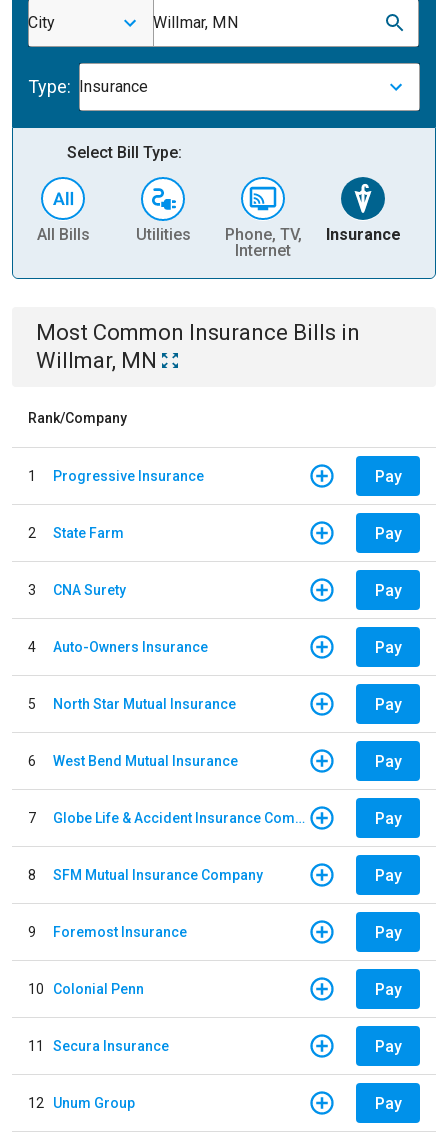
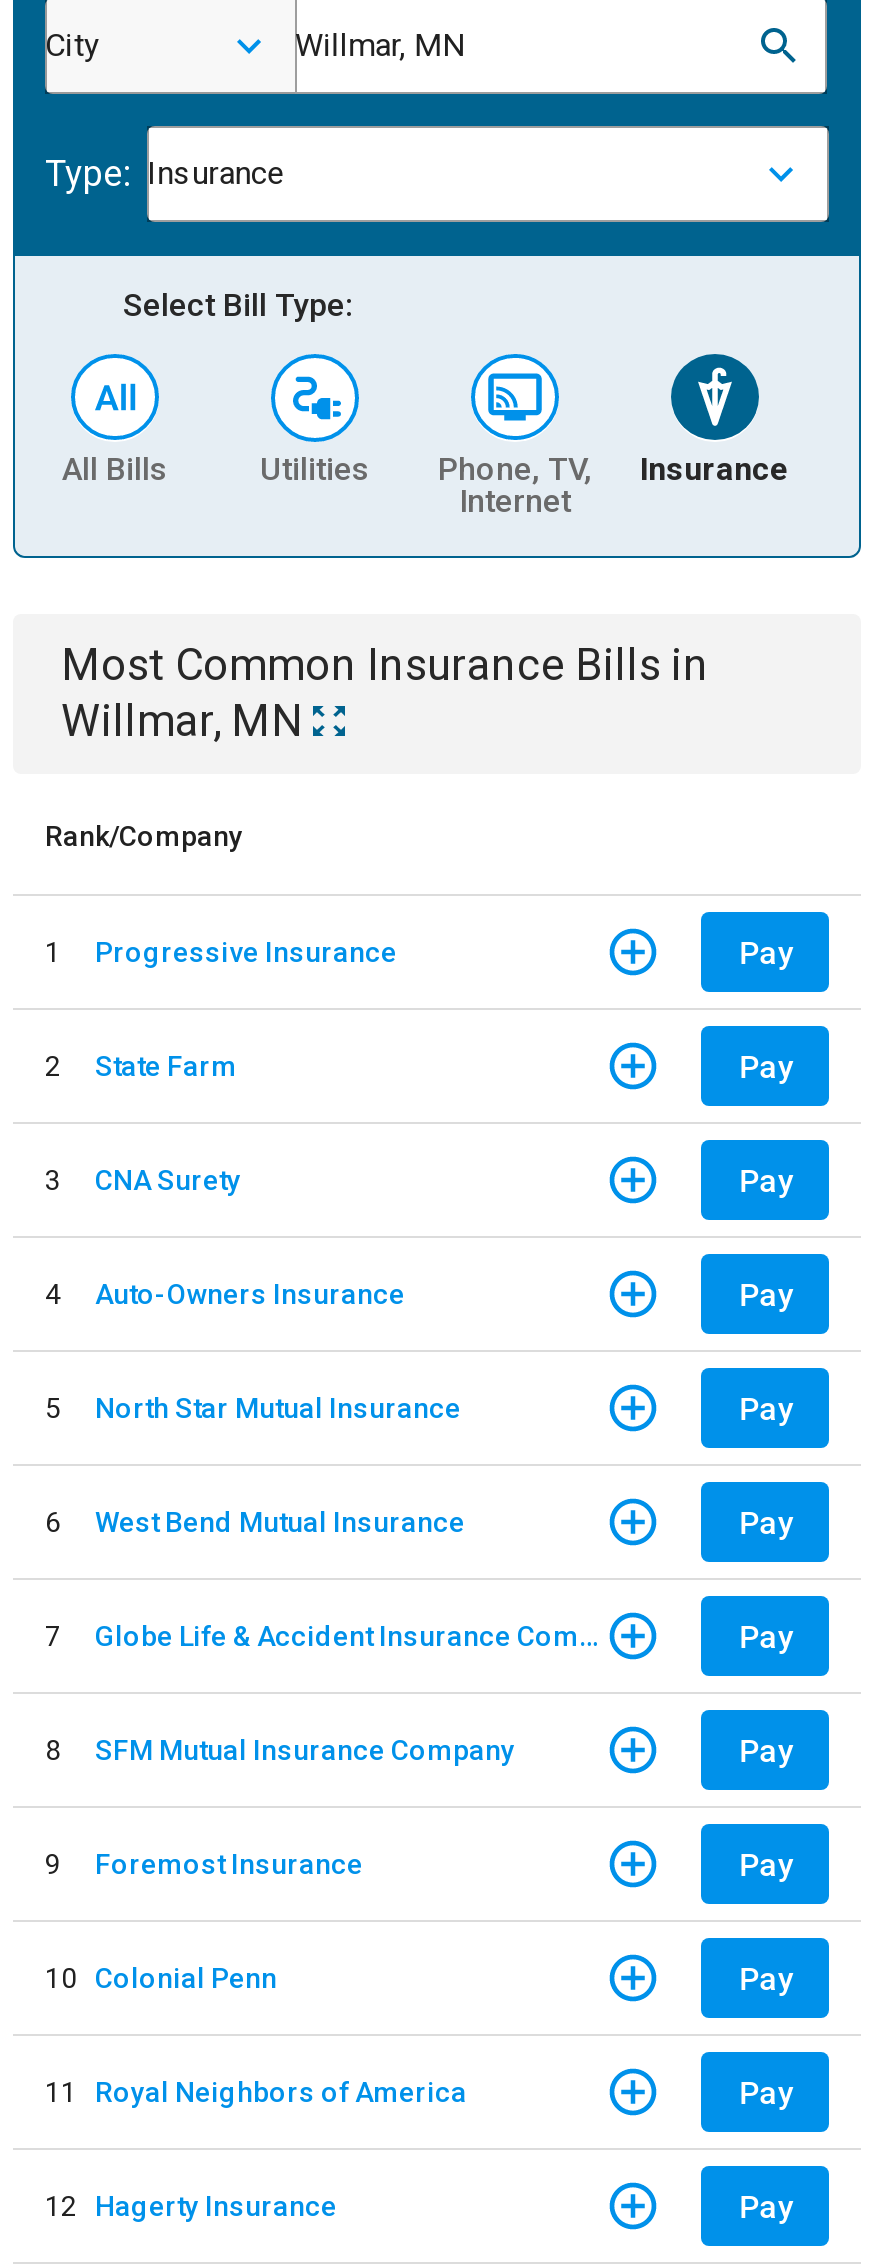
- 11 Secura Insurance
+ 11 Royal Neighbors of America

- 12 Unum Group
+ 12 Hagerty Insurance
